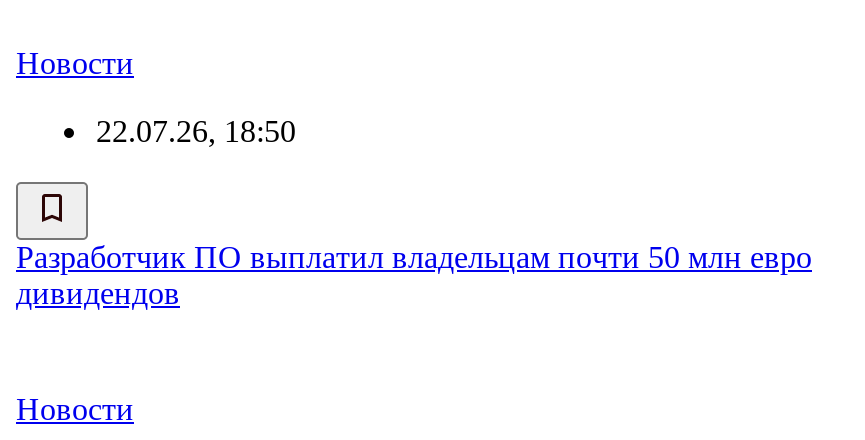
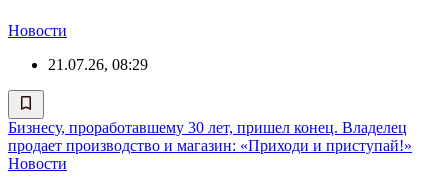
- 22.07.26, 18:50
+ 21.07.26, 08:29

- Разработчик ПО выплатил владельцам почти 50 млн евро
- дивидендов
+ Бизнесу, проработавшему 30 лет, пришел конец. Владелец
+ продает производство и магазин: «Приходи и приступай!»
